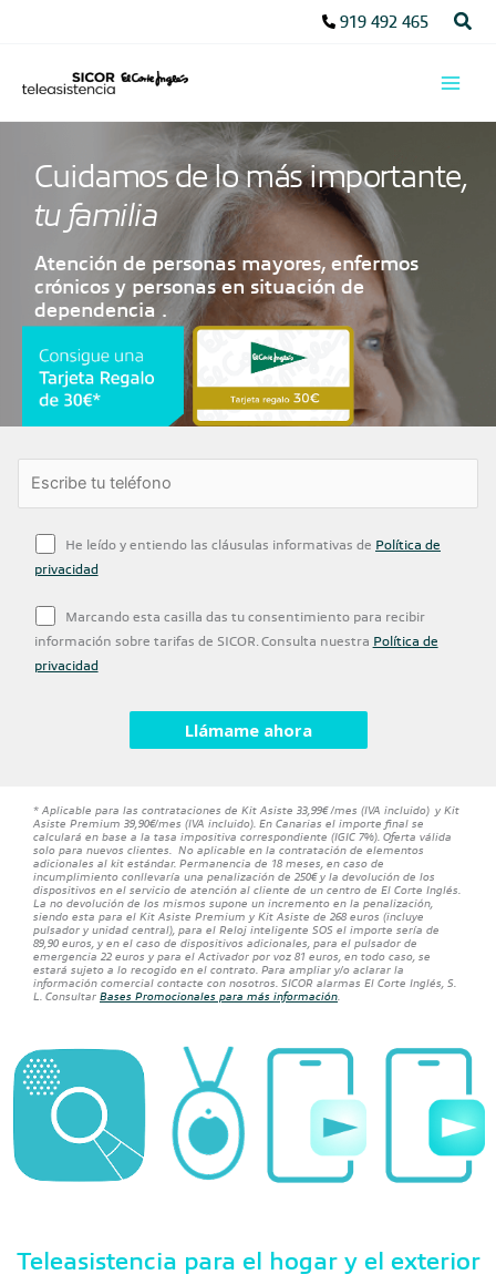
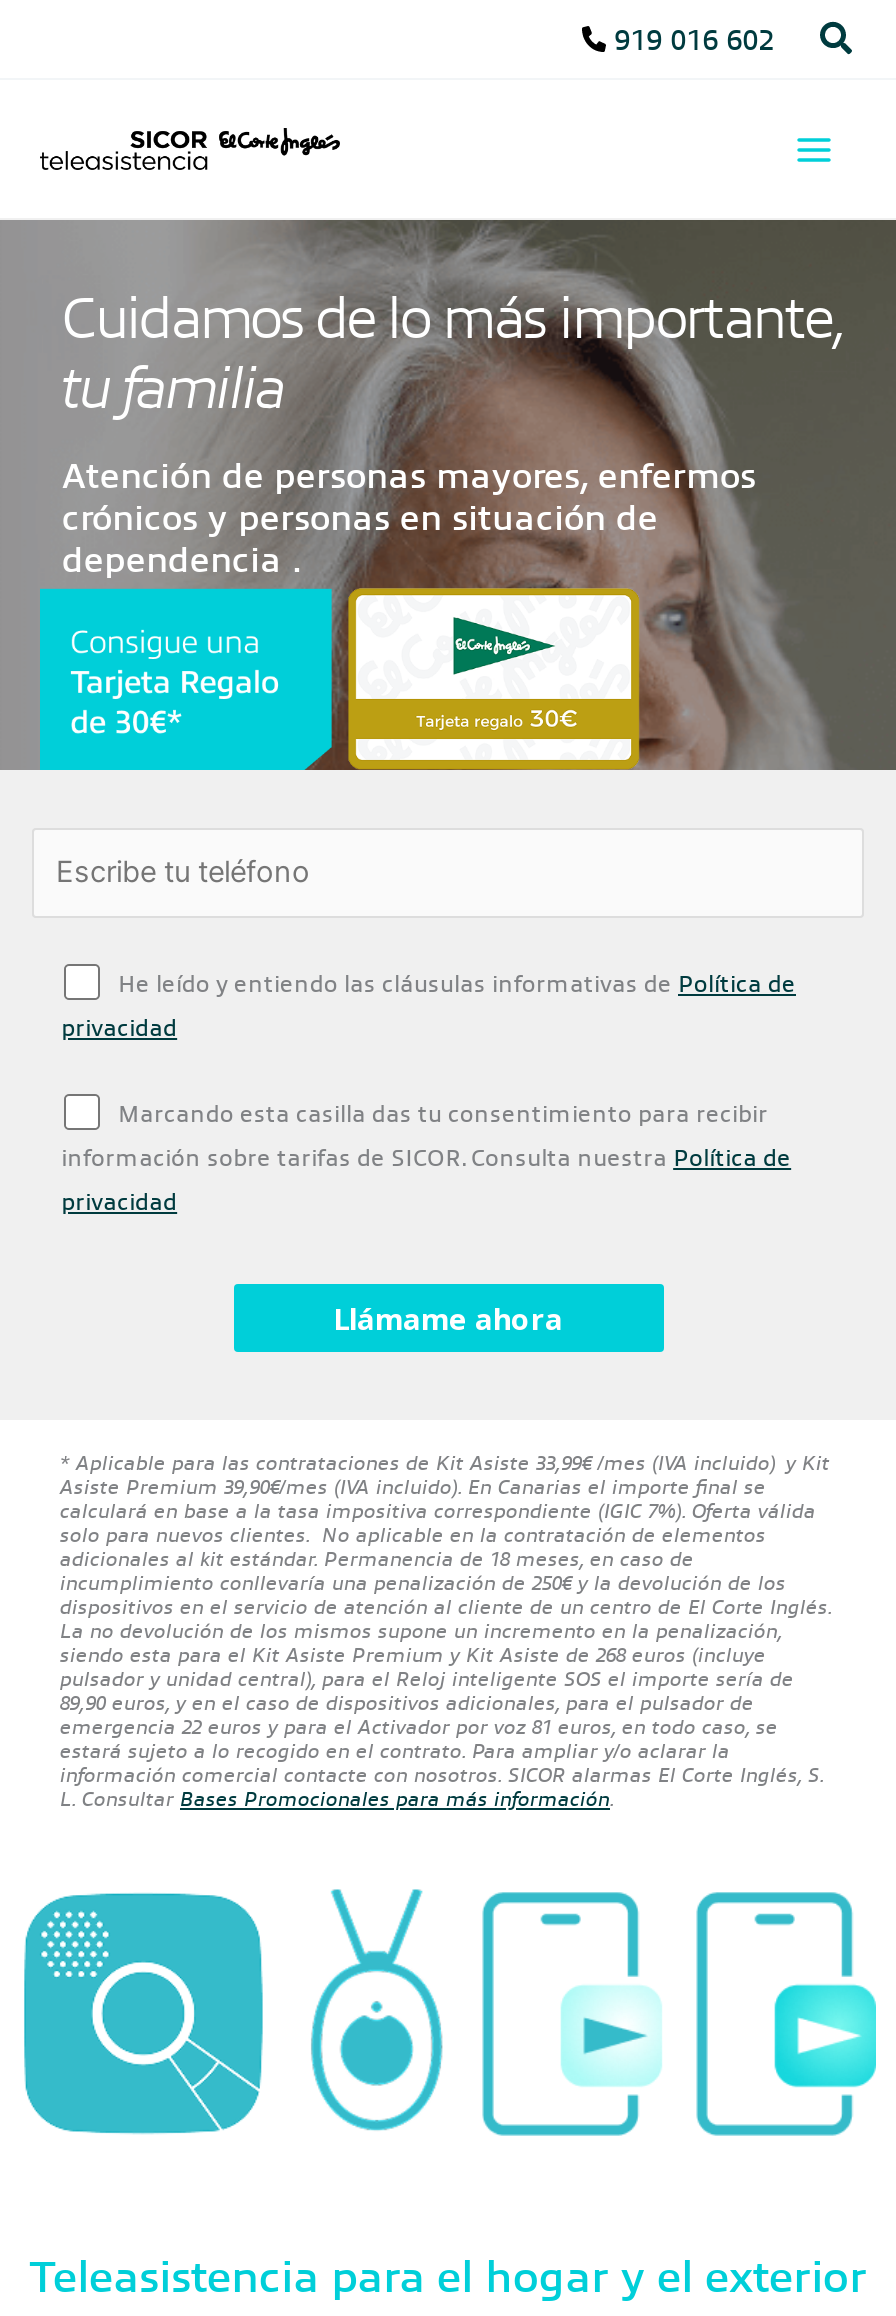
- 919 492 465
+ 919 016 602
